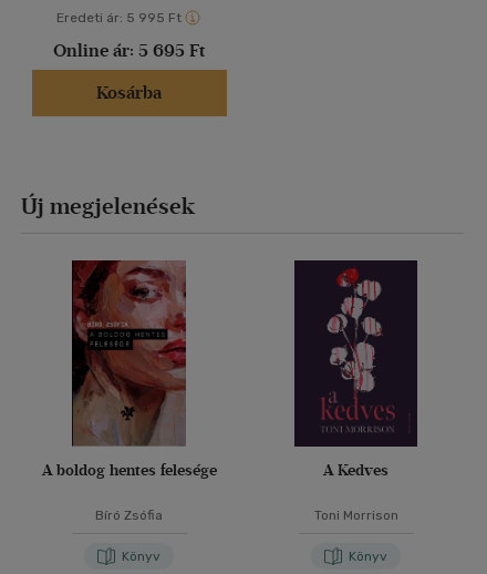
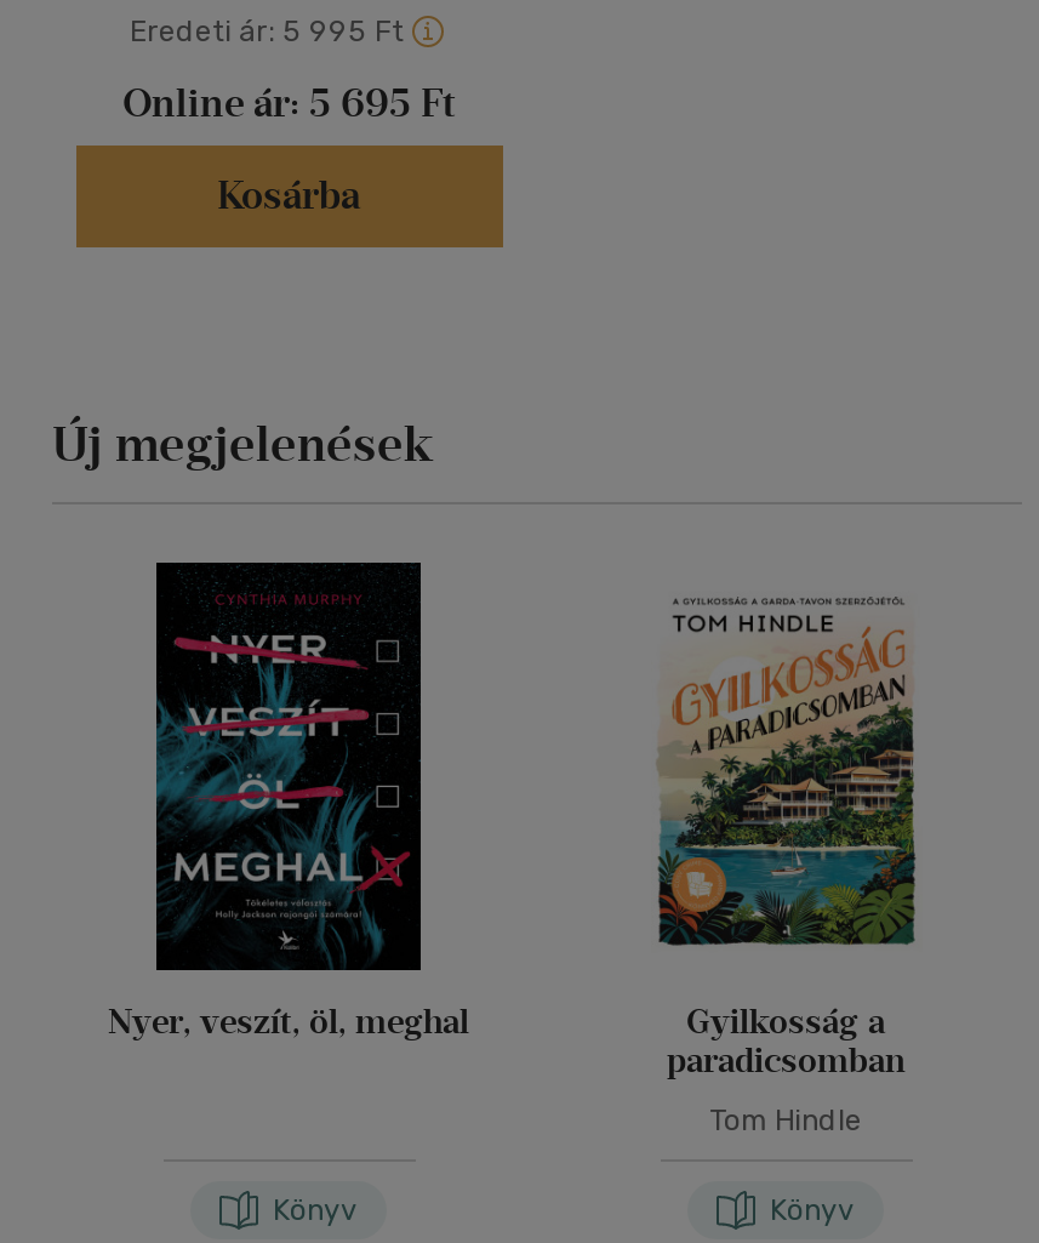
- [image]
- A boldog hentes felesége
- Bíró Zsófia
+ [image]
+ Nyer, veszít, öl, meghal

- [image]
- A Kedves
+ [image]
+ Gyilkosság a
+ paradicsomban

- Toni Morrison
+ Tom Hindle
